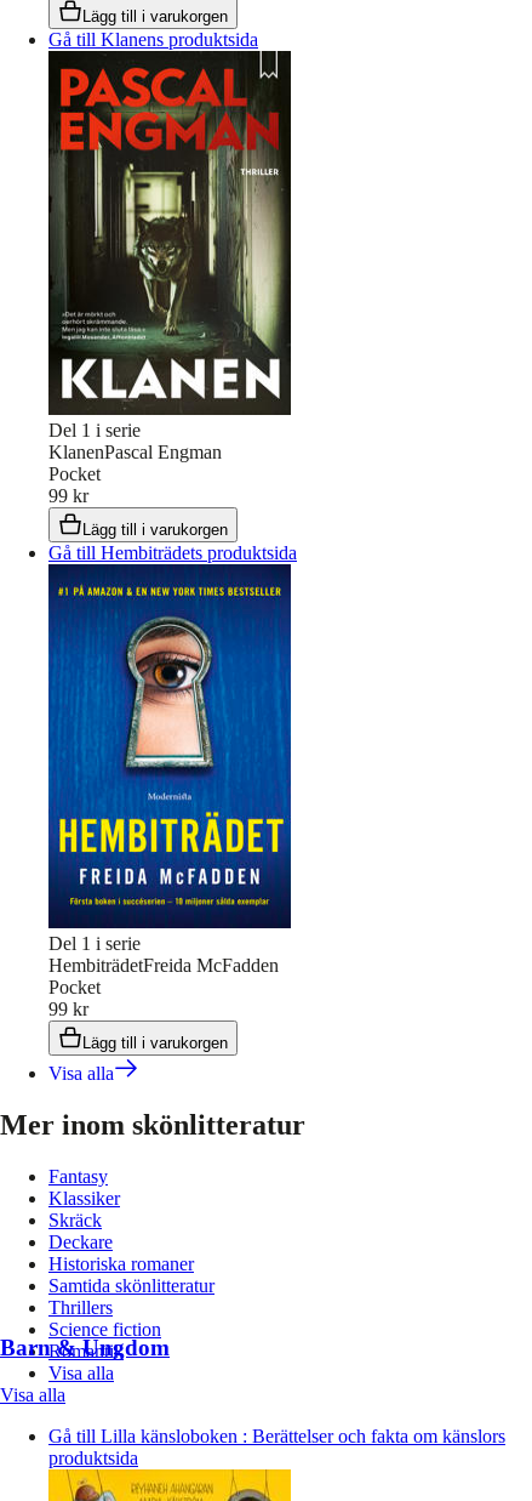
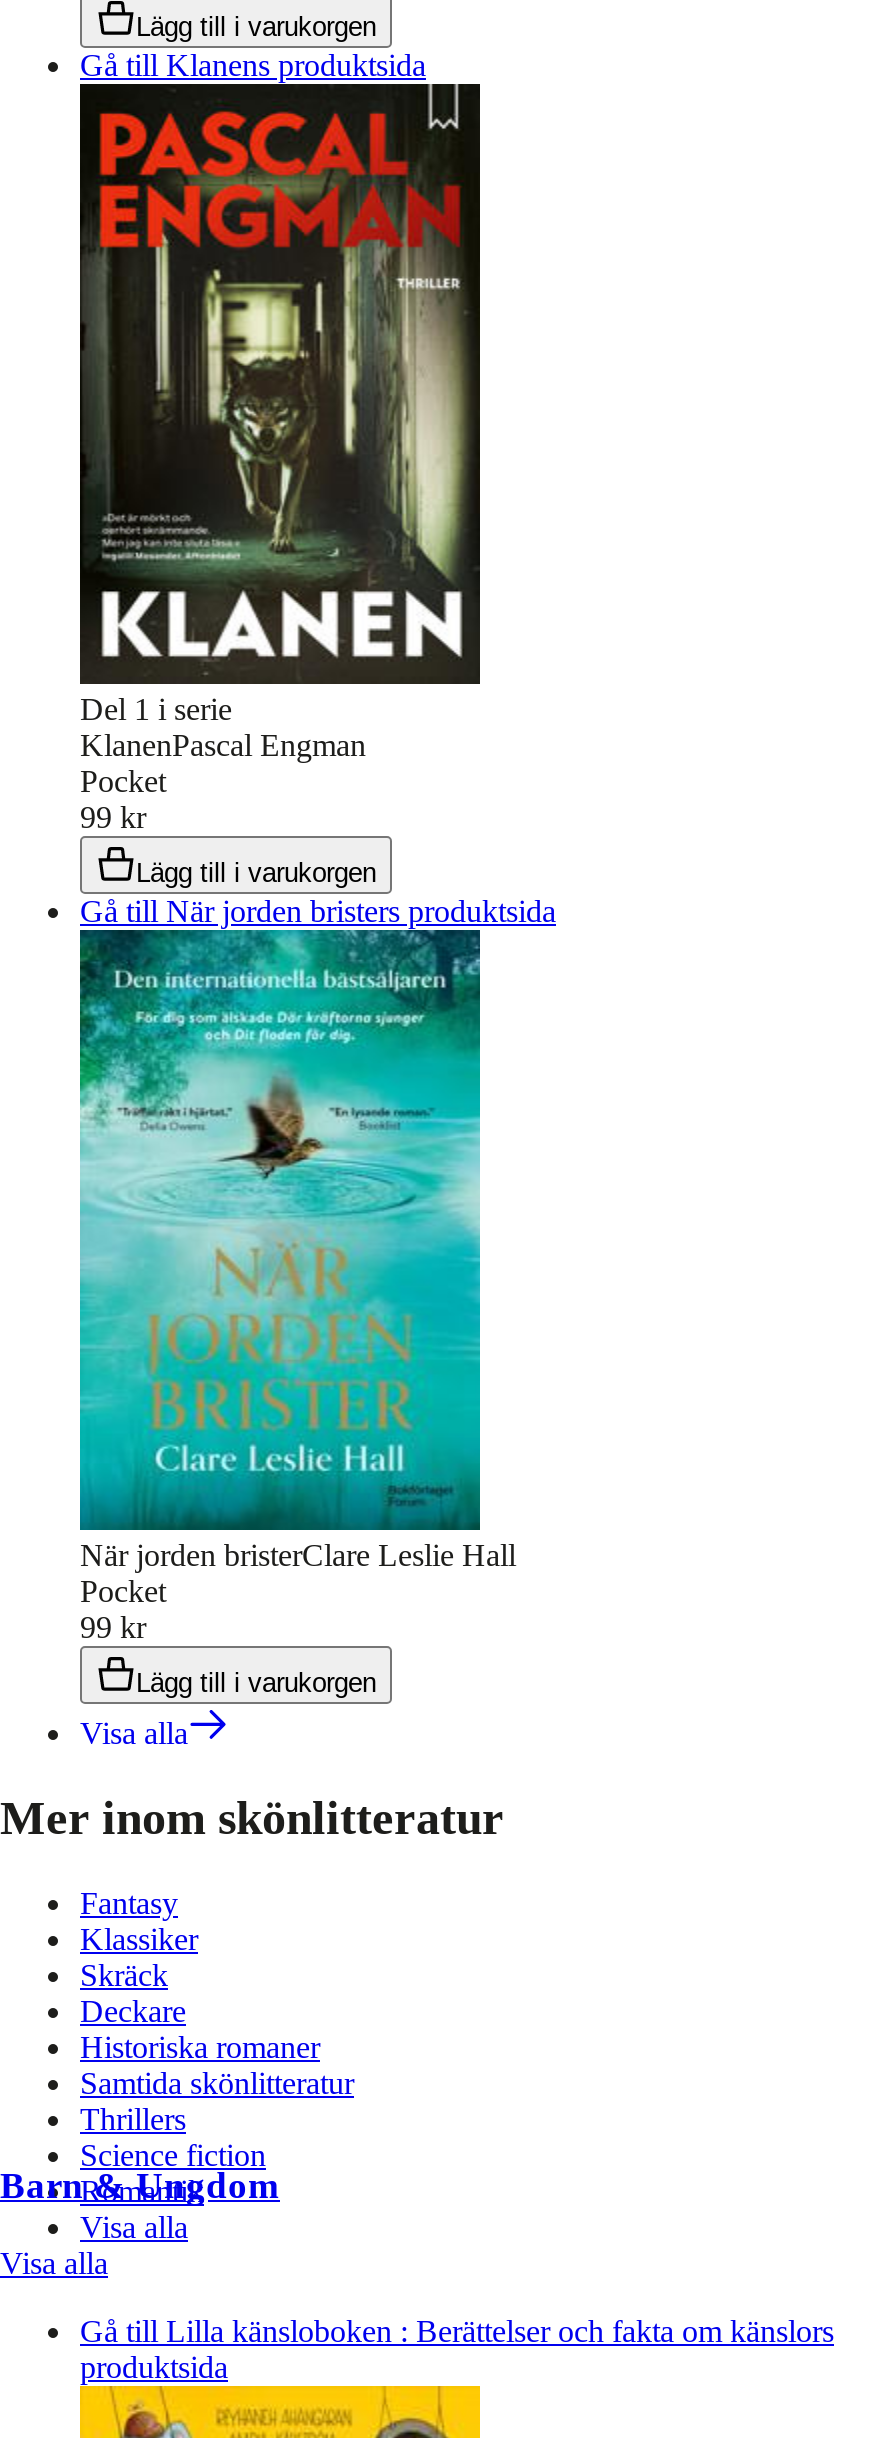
- Gå till Hembiträdets produktsida
+ Gå till När jorden bristers produktsida

- [image]
- Del 1 i serie
- HembiträdetFreida McFadden
+ [image]
+ När jorden bristerClare Leslie Hall
